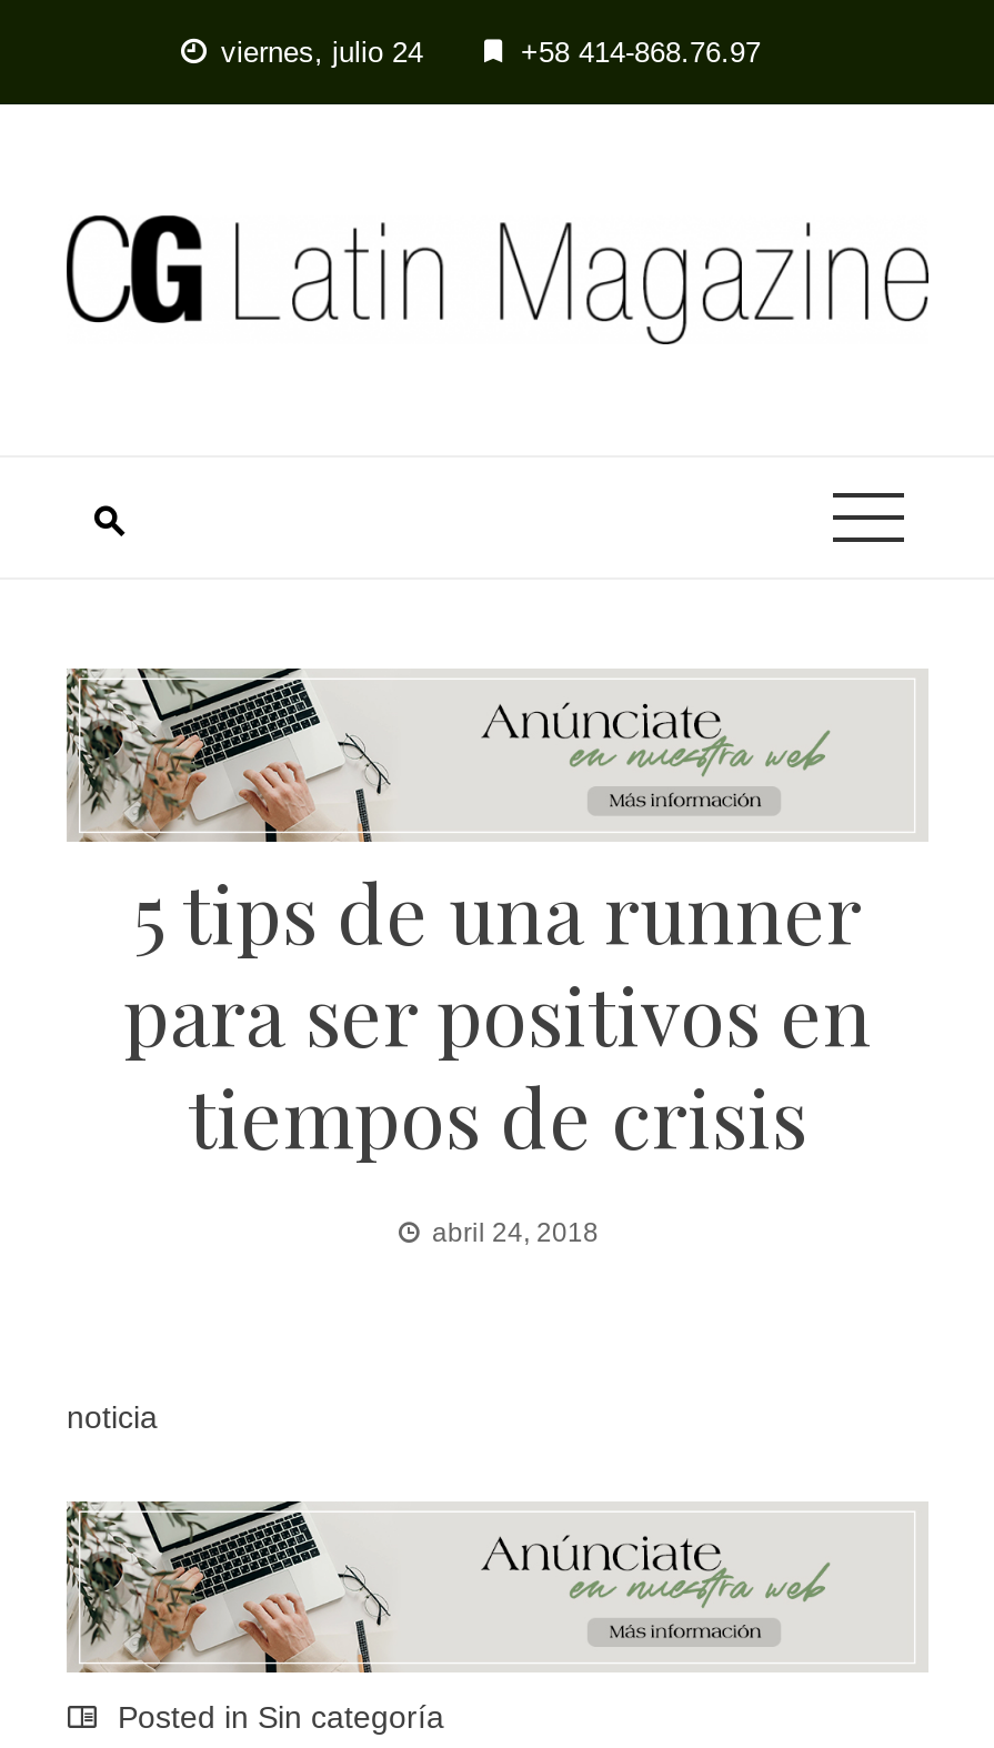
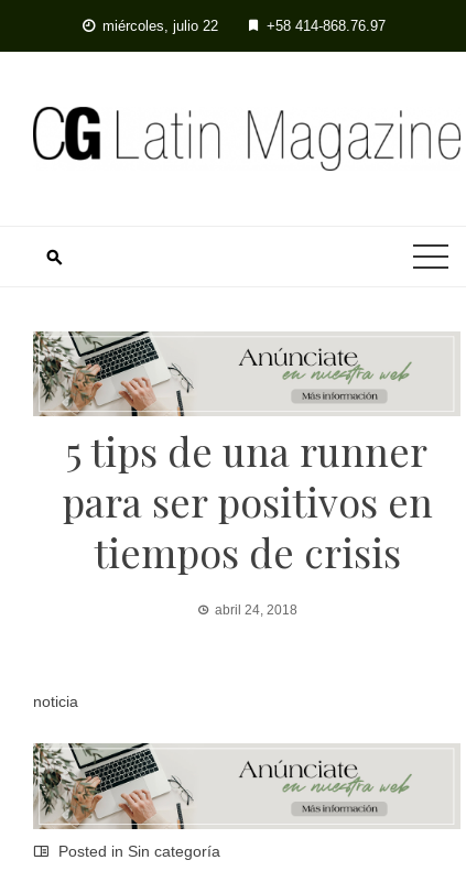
- viernes, julio 24
+ miércoles, julio 22
